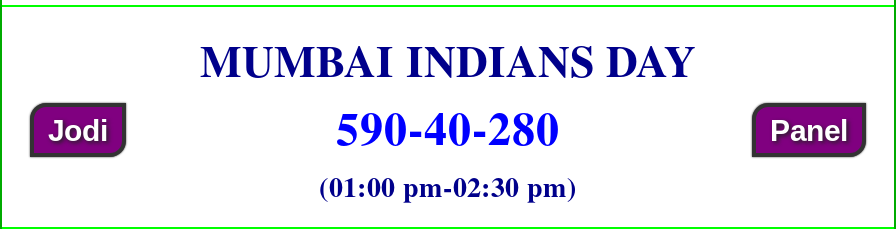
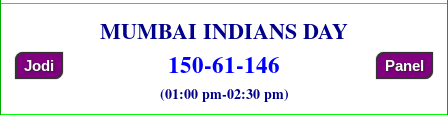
- 590-40-280
+ 150-61-146
